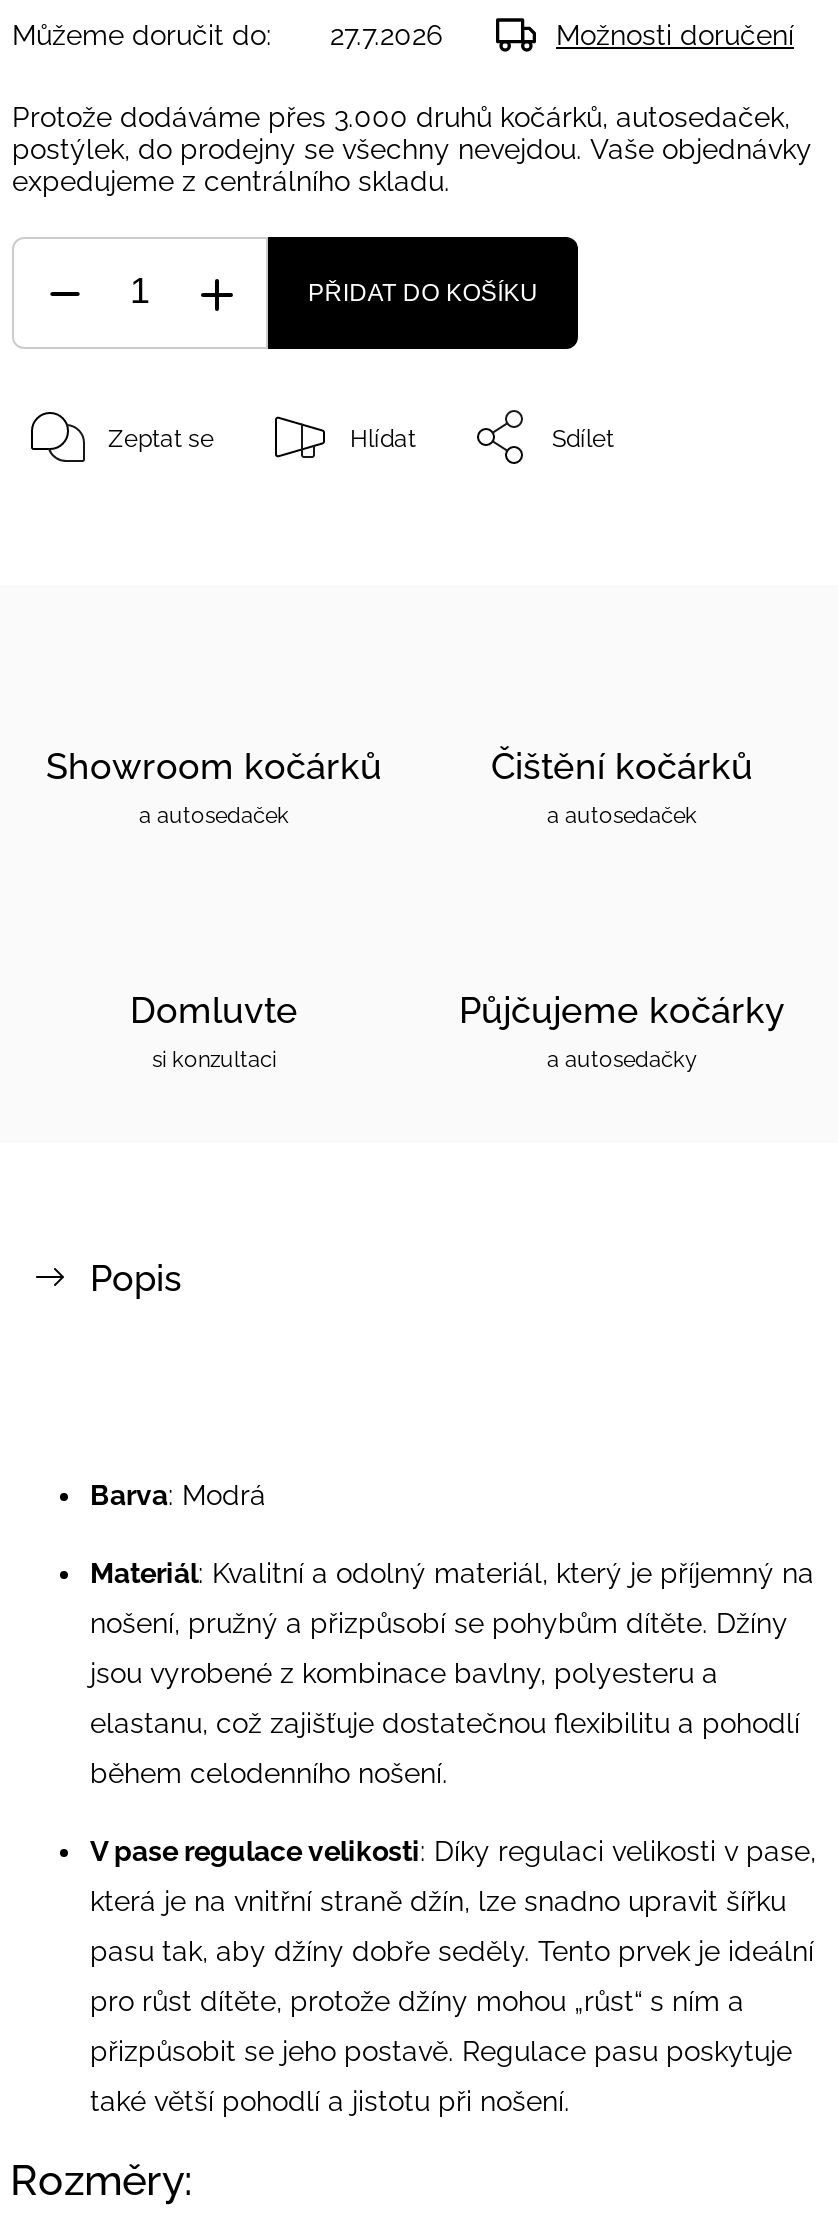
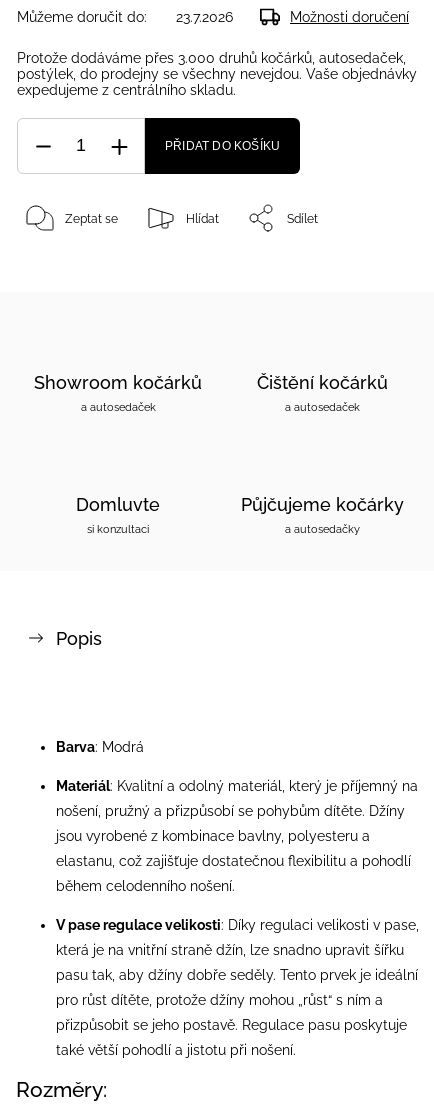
- Můžeme doručit do: 27.7.2026
+ Můžeme doručit do: 23.7.2026
